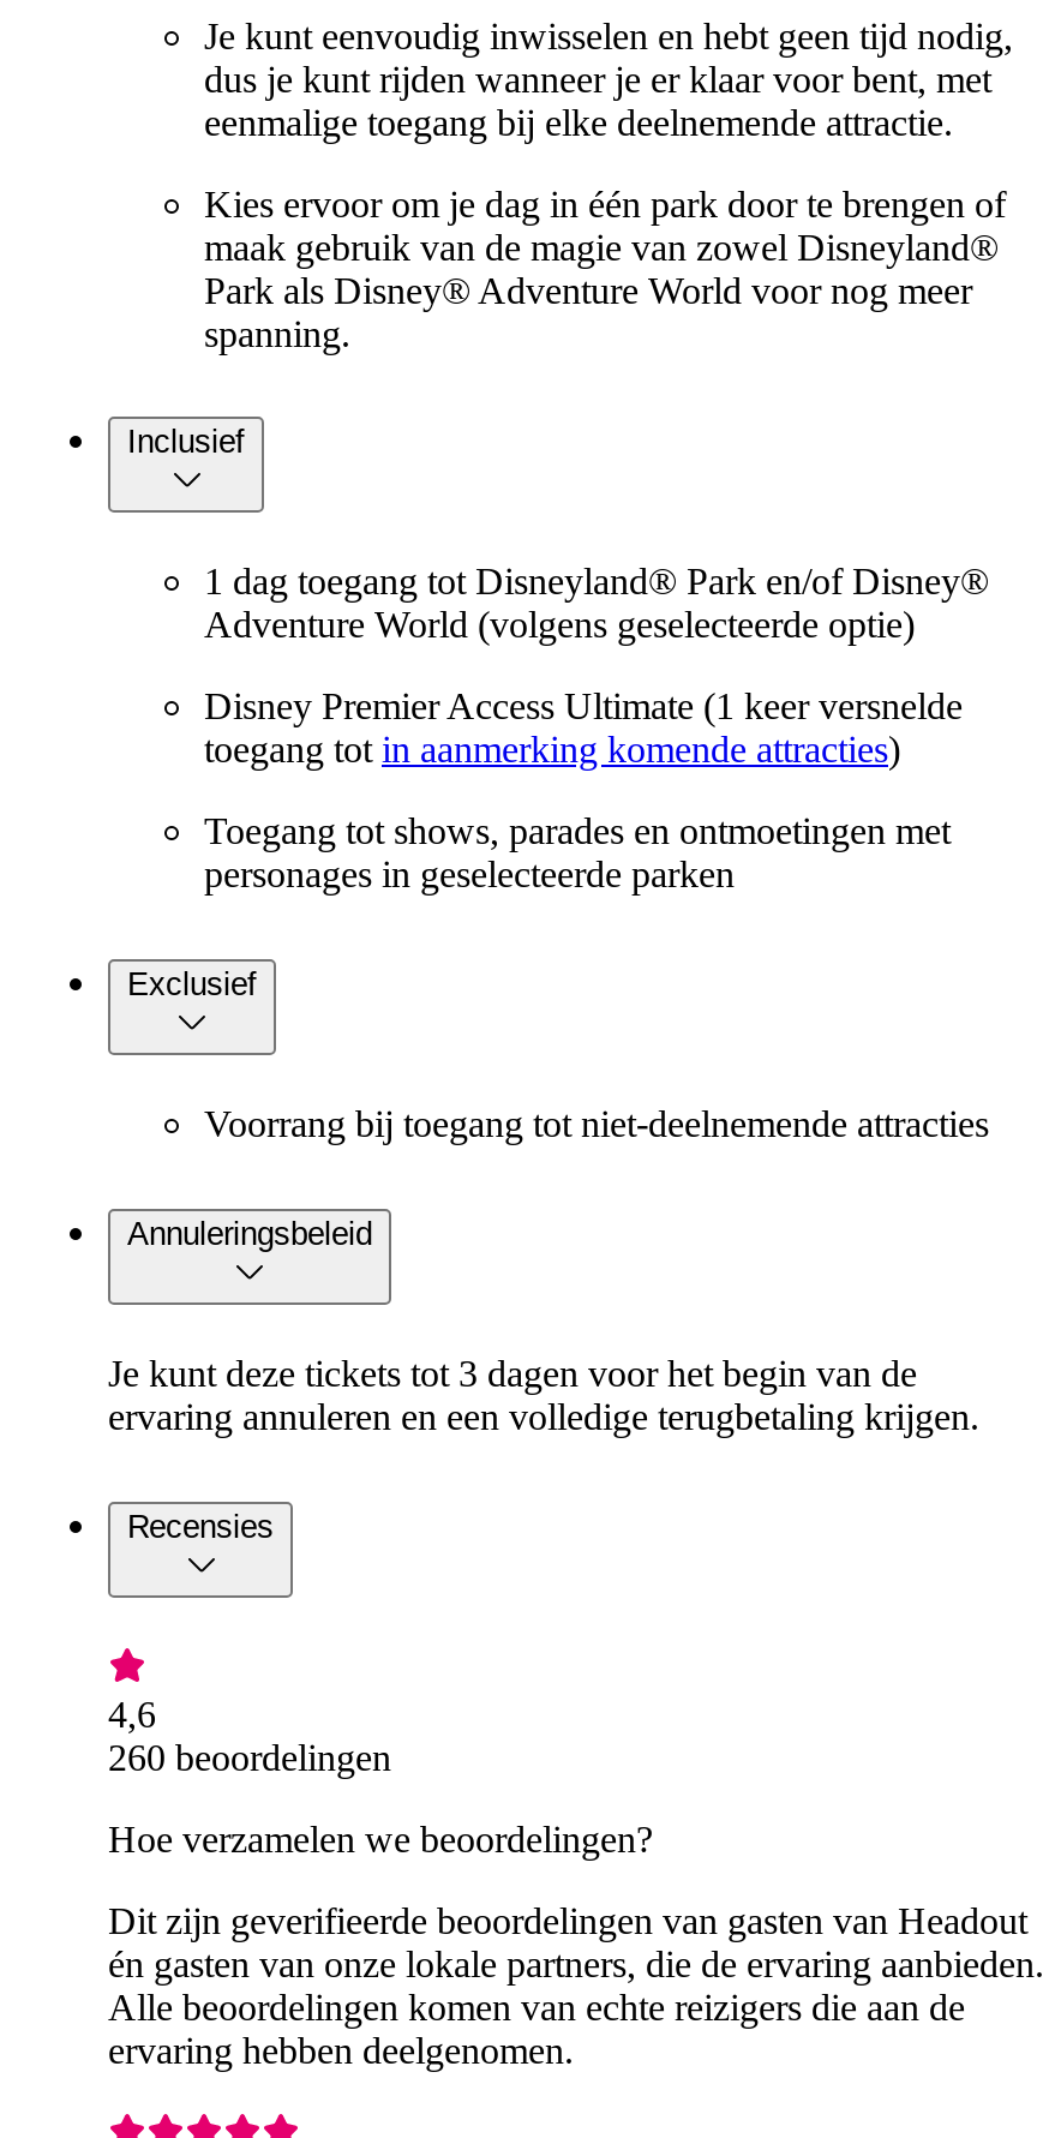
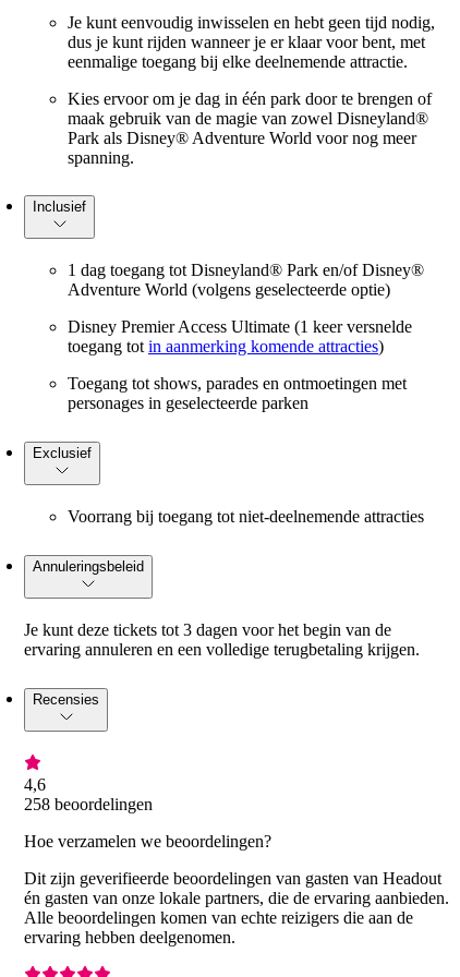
- 260 beoordelingen
+ 258 beoordelingen
